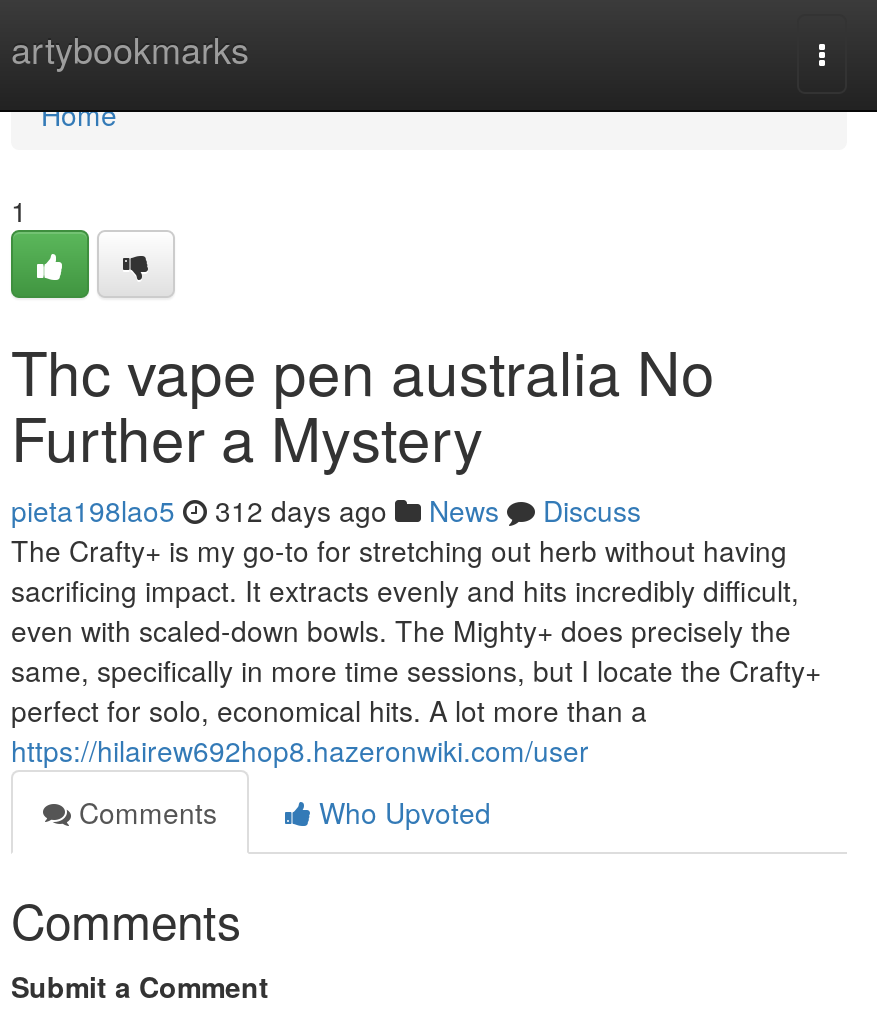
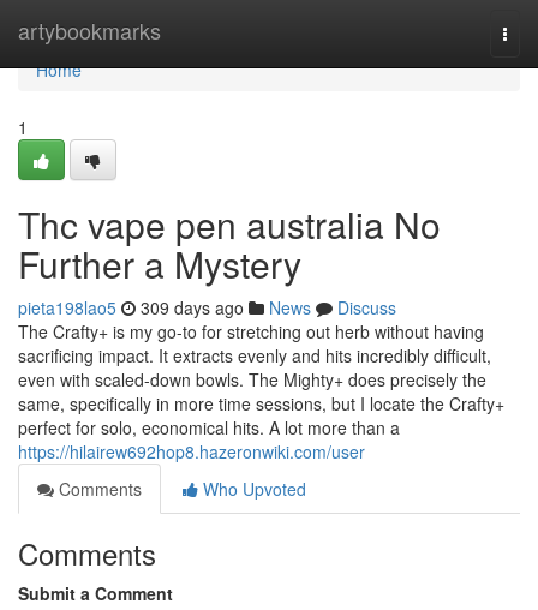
- pieta198lao5 312 days ago News Discuss
+ pieta198lao5 309 days ago News Discuss
